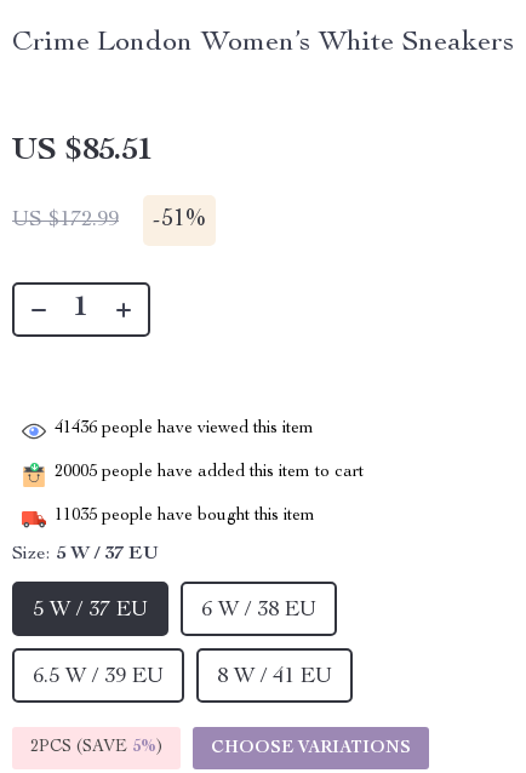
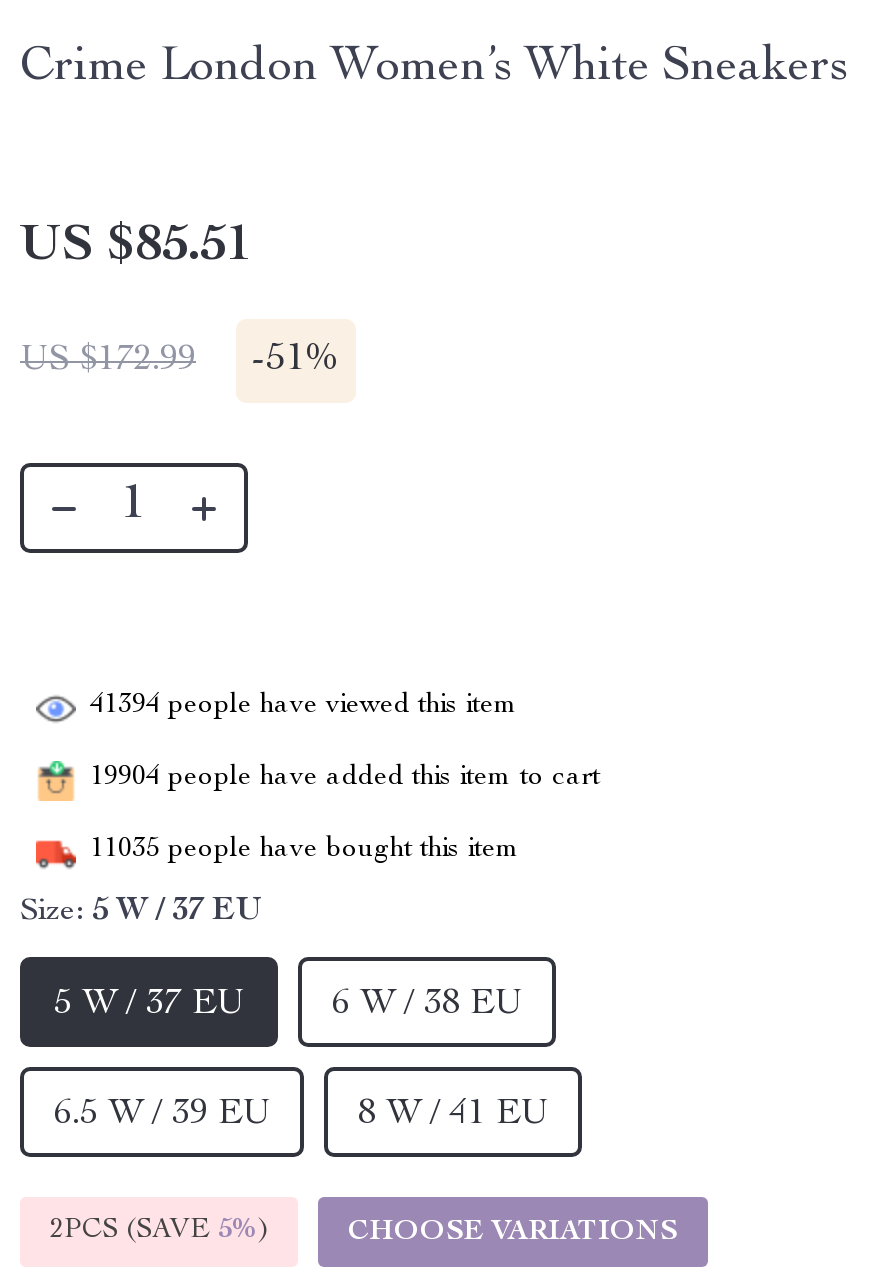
- 41436 people have viewed this item
+ 41394 people have viewed this item

- 20005 people have added this item to cart
+ 19904 people have added this item to cart
